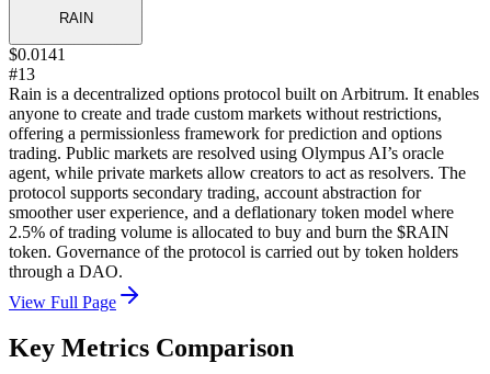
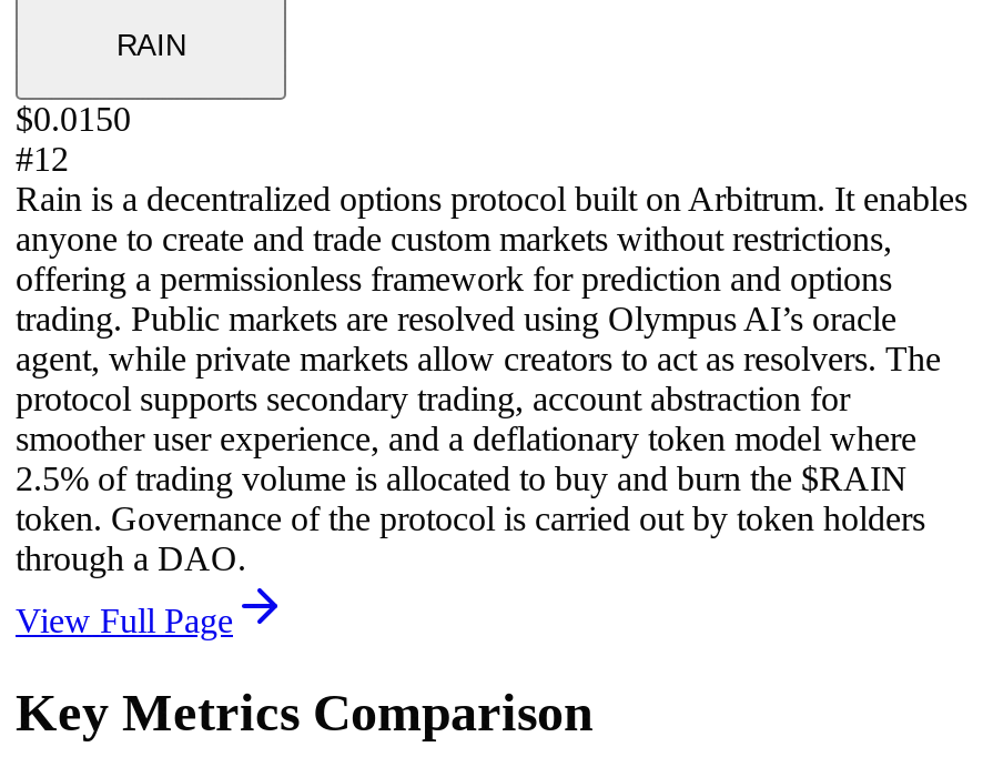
- $0.0141
+ $0.0150

- #13
+ #12
